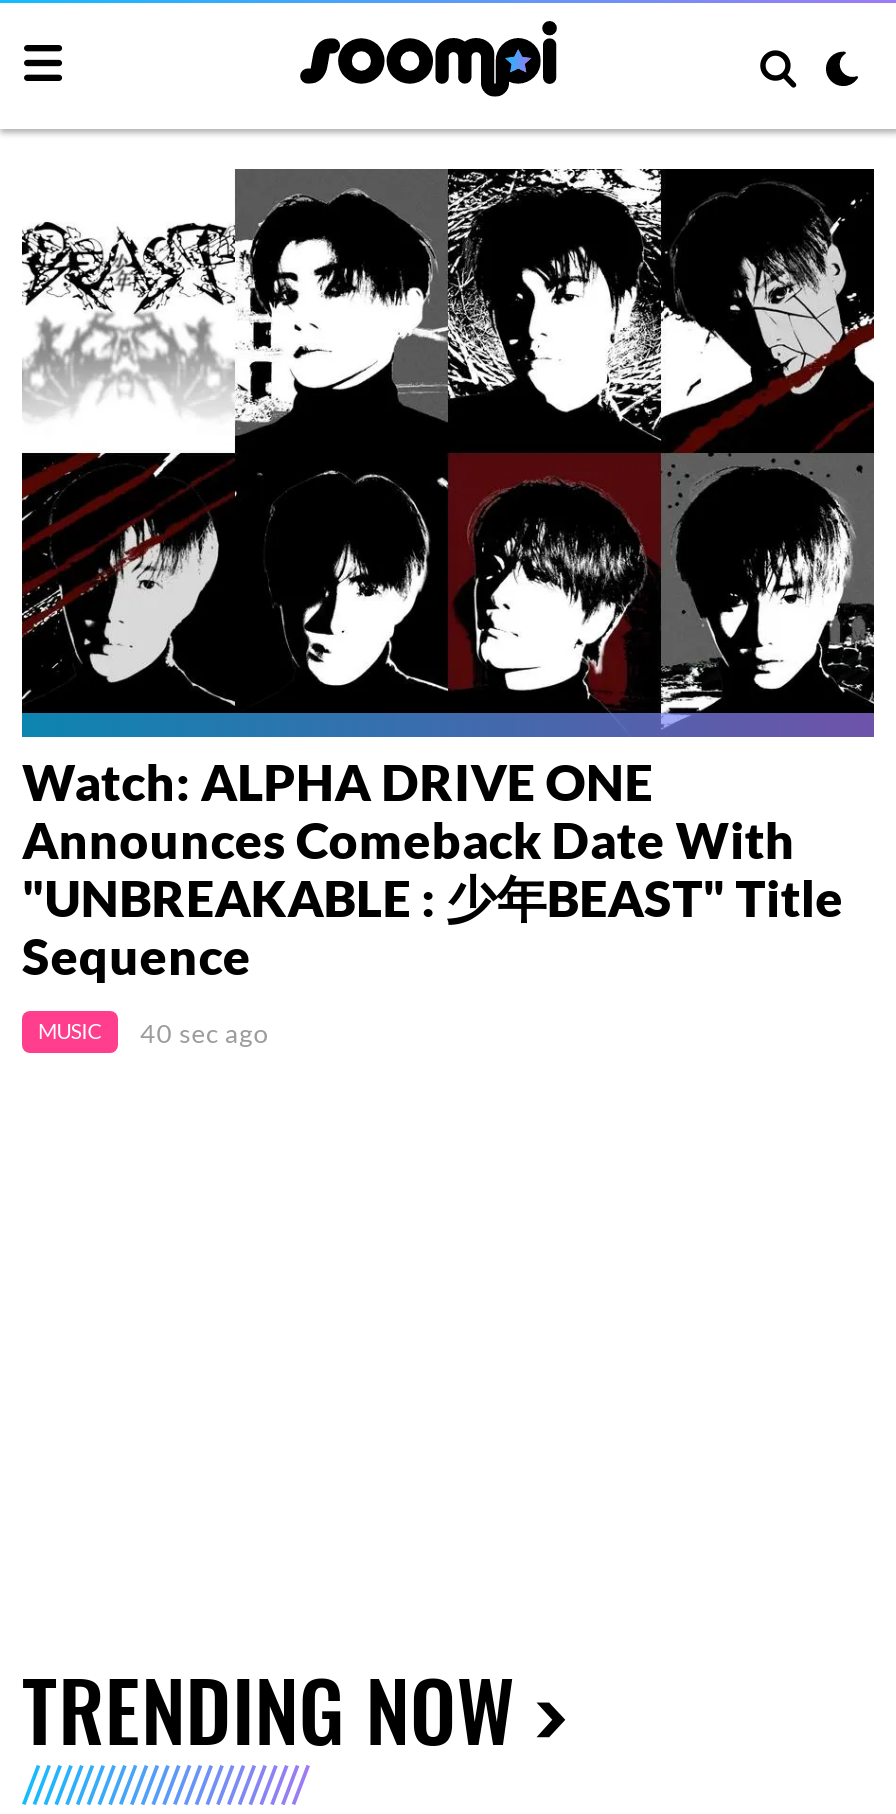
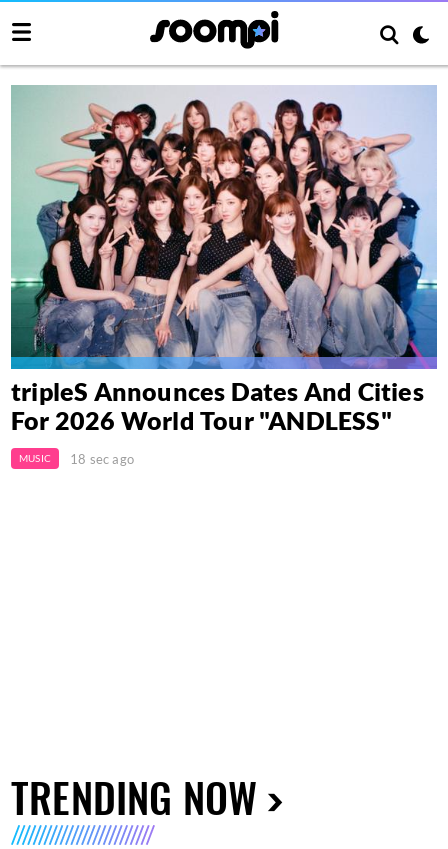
- [image]
- Watch: ALPHA DRIVE ONE
- Announces Comeback Date With
- "UNBREAKABLE : 少年BEAST" Title
- Sequence
+ [image]
+ tripleS Announces Dates And Cities
+ For 2026 World Tour "ANDLESS"

- MUSIC 40 sec ago
+ MUSIC 18 sec ago
